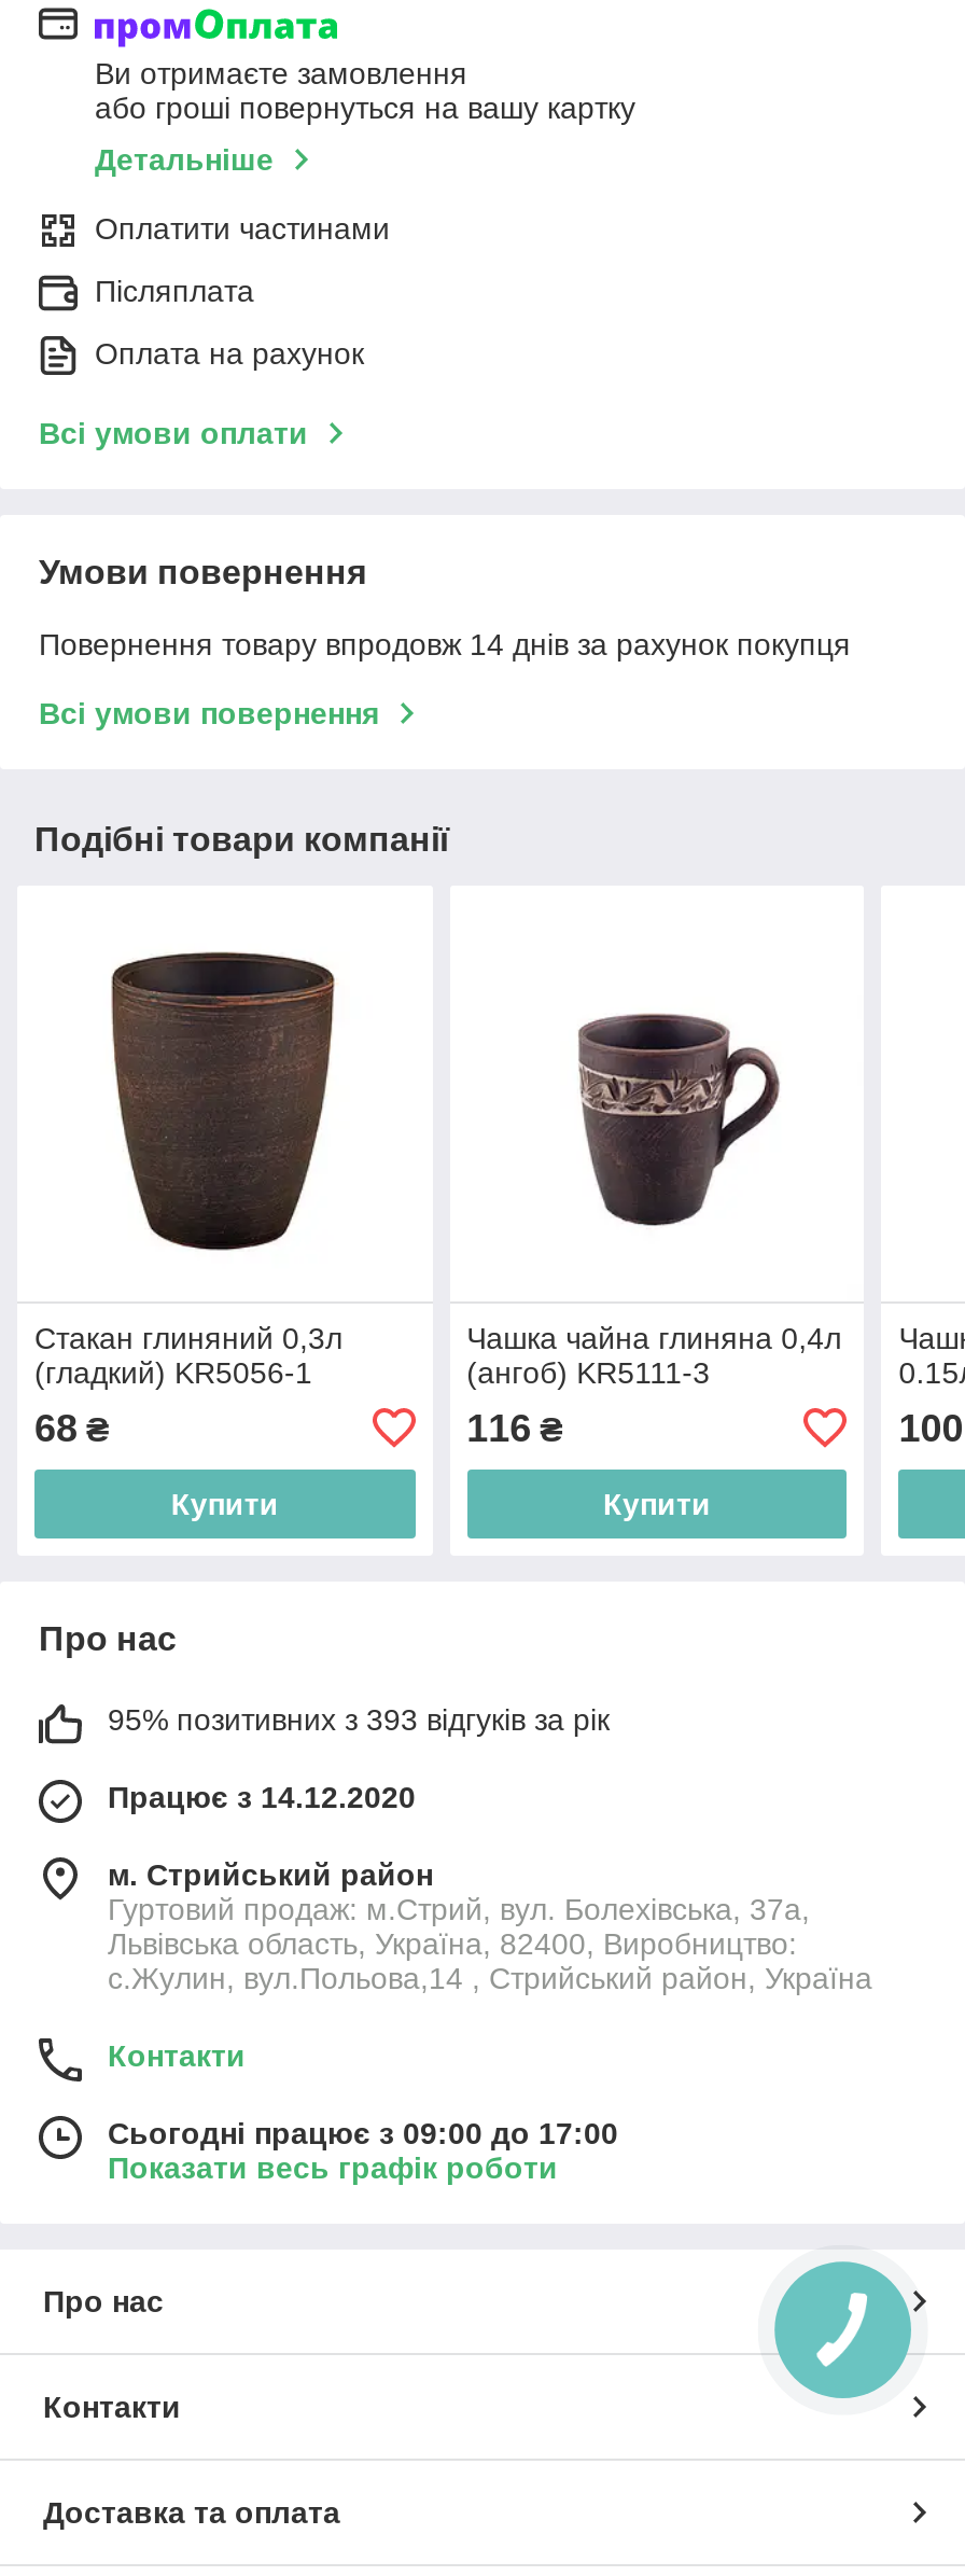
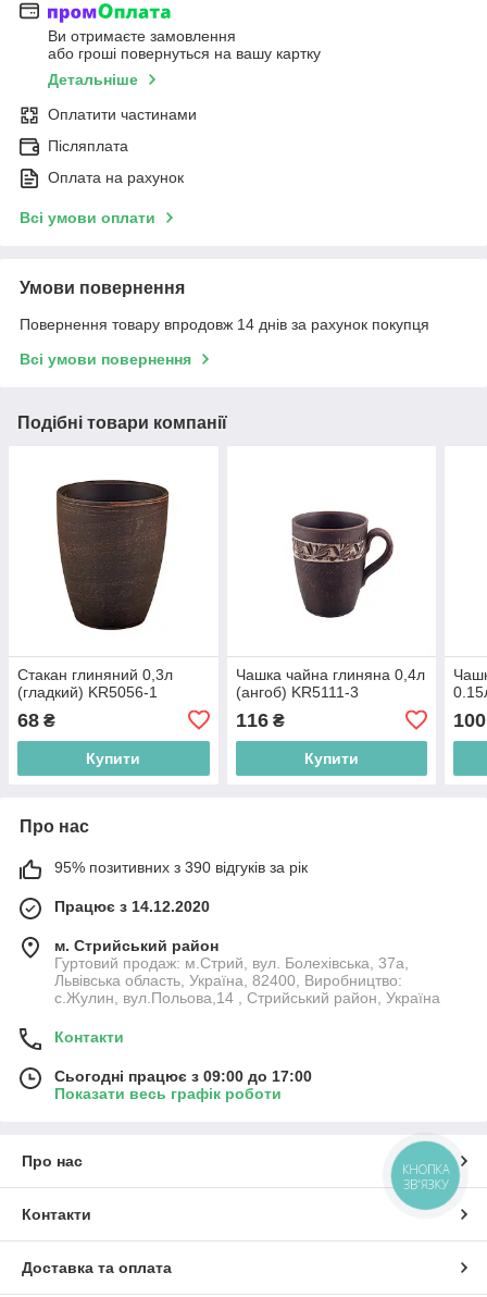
- 95% позитивних з 393 відгуків за рік
+ 95% позитивних з 390 відгуків за рік

+ КНОПКА
+ ЗВ'ЯЗКУ
